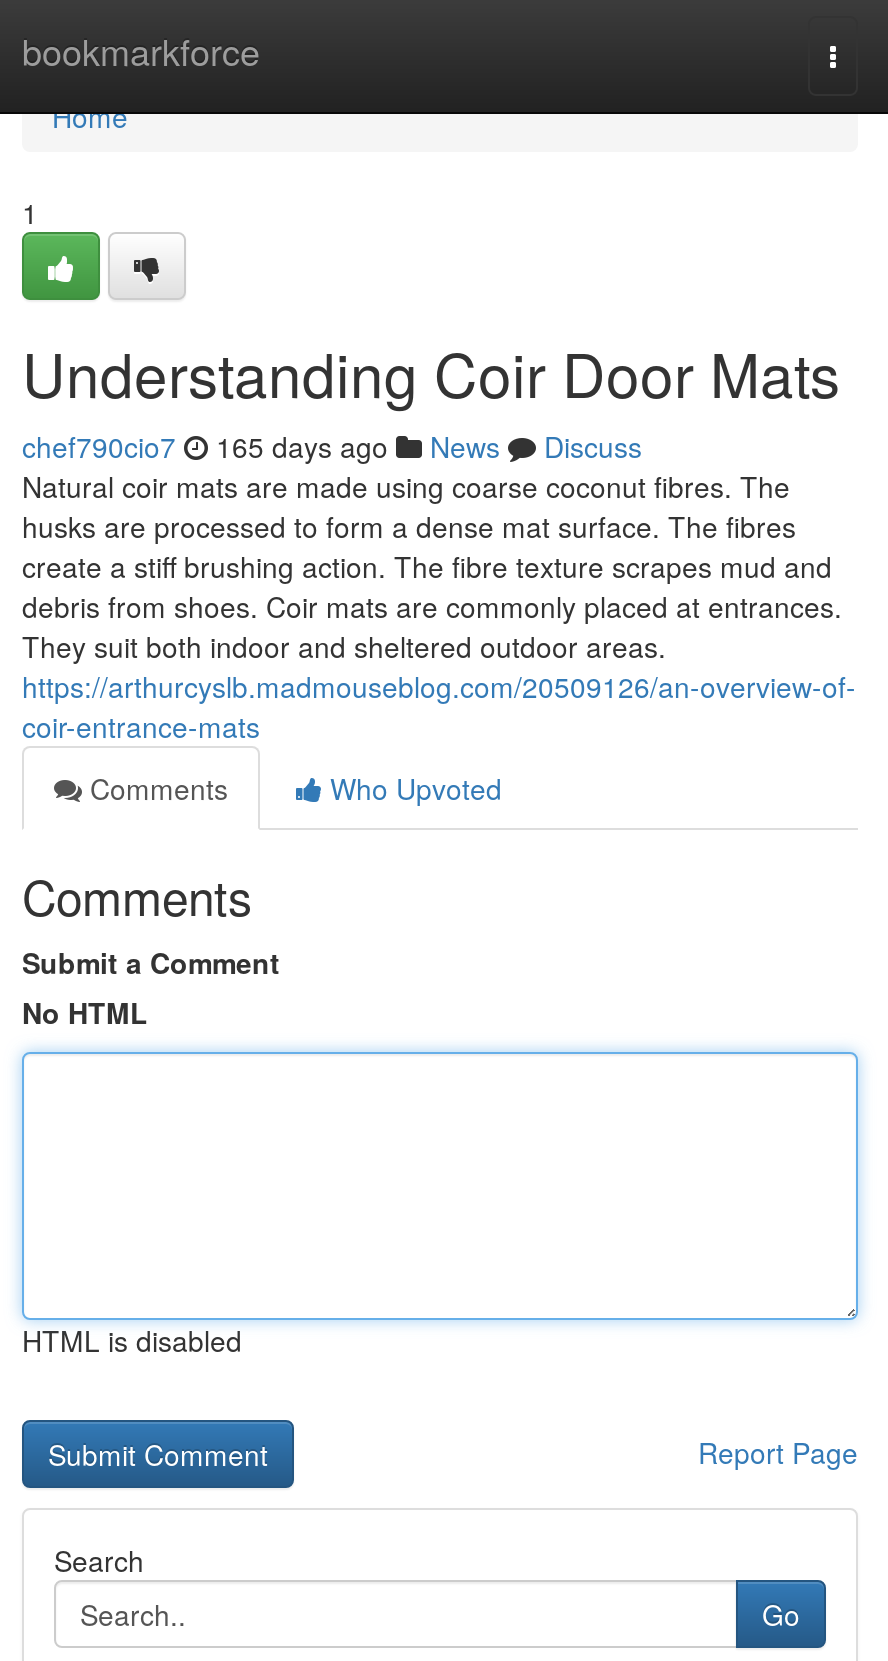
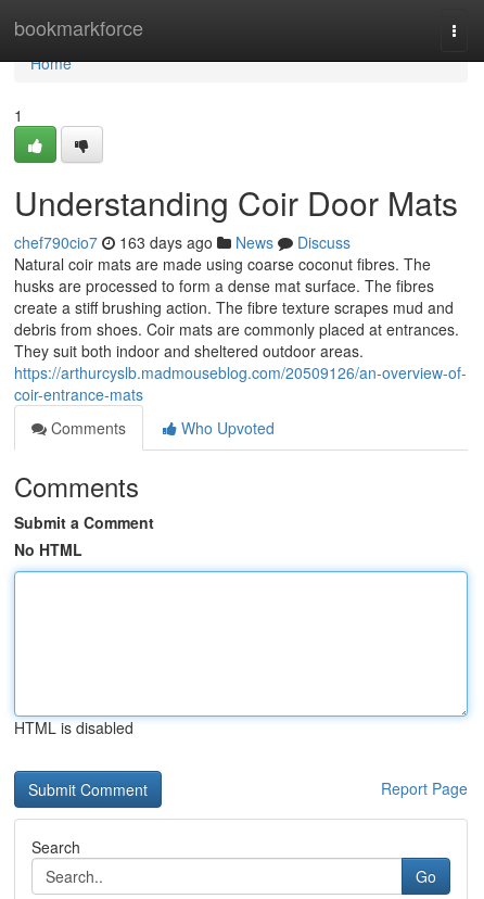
- chef790cio7 165 days ago News Discuss
+ chef790cio7 163 days ago News Discuss
